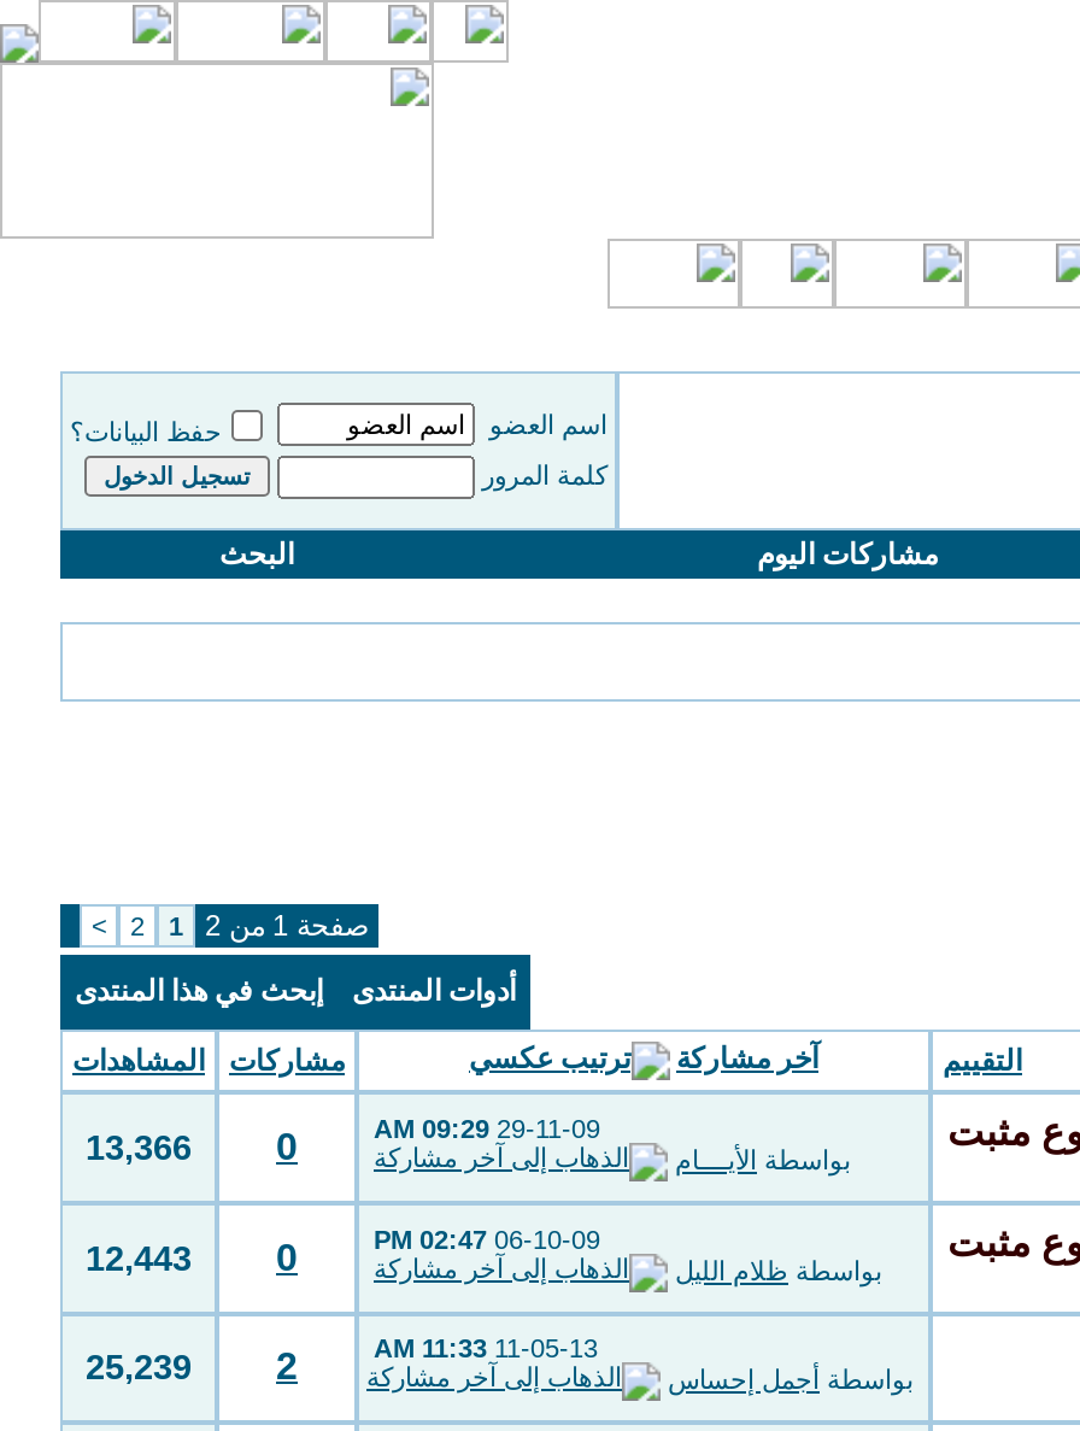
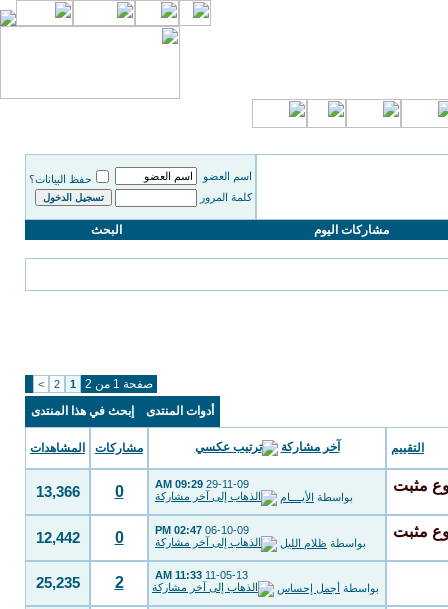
- 12,443
+ 12,442

- 25,239
+ 25,235
